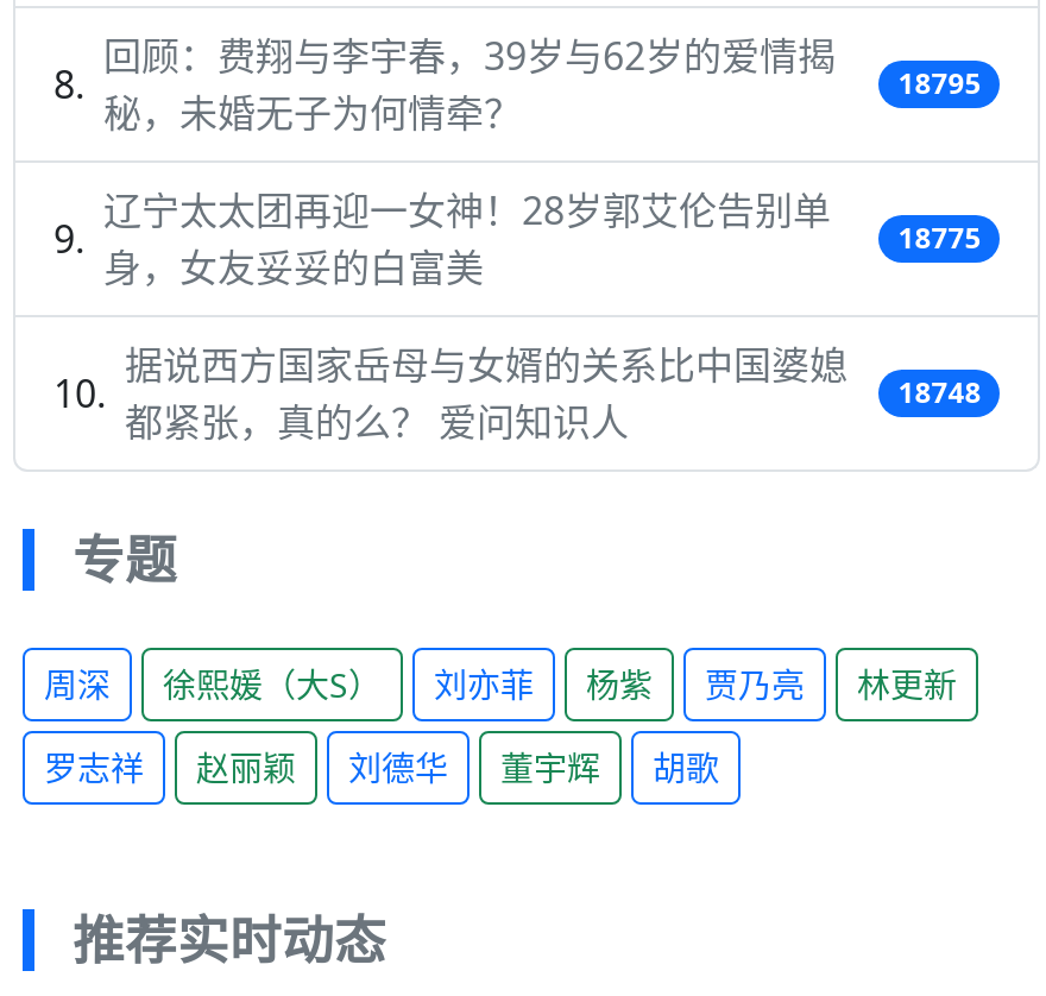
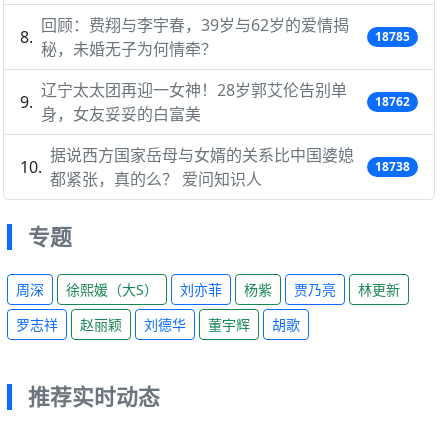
- 18795
+ 18785

- 18775
+ 18762

- 18748
+ 18738
